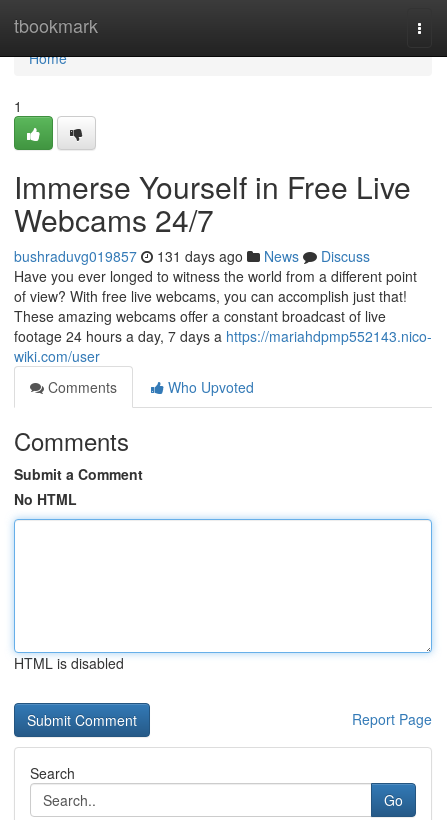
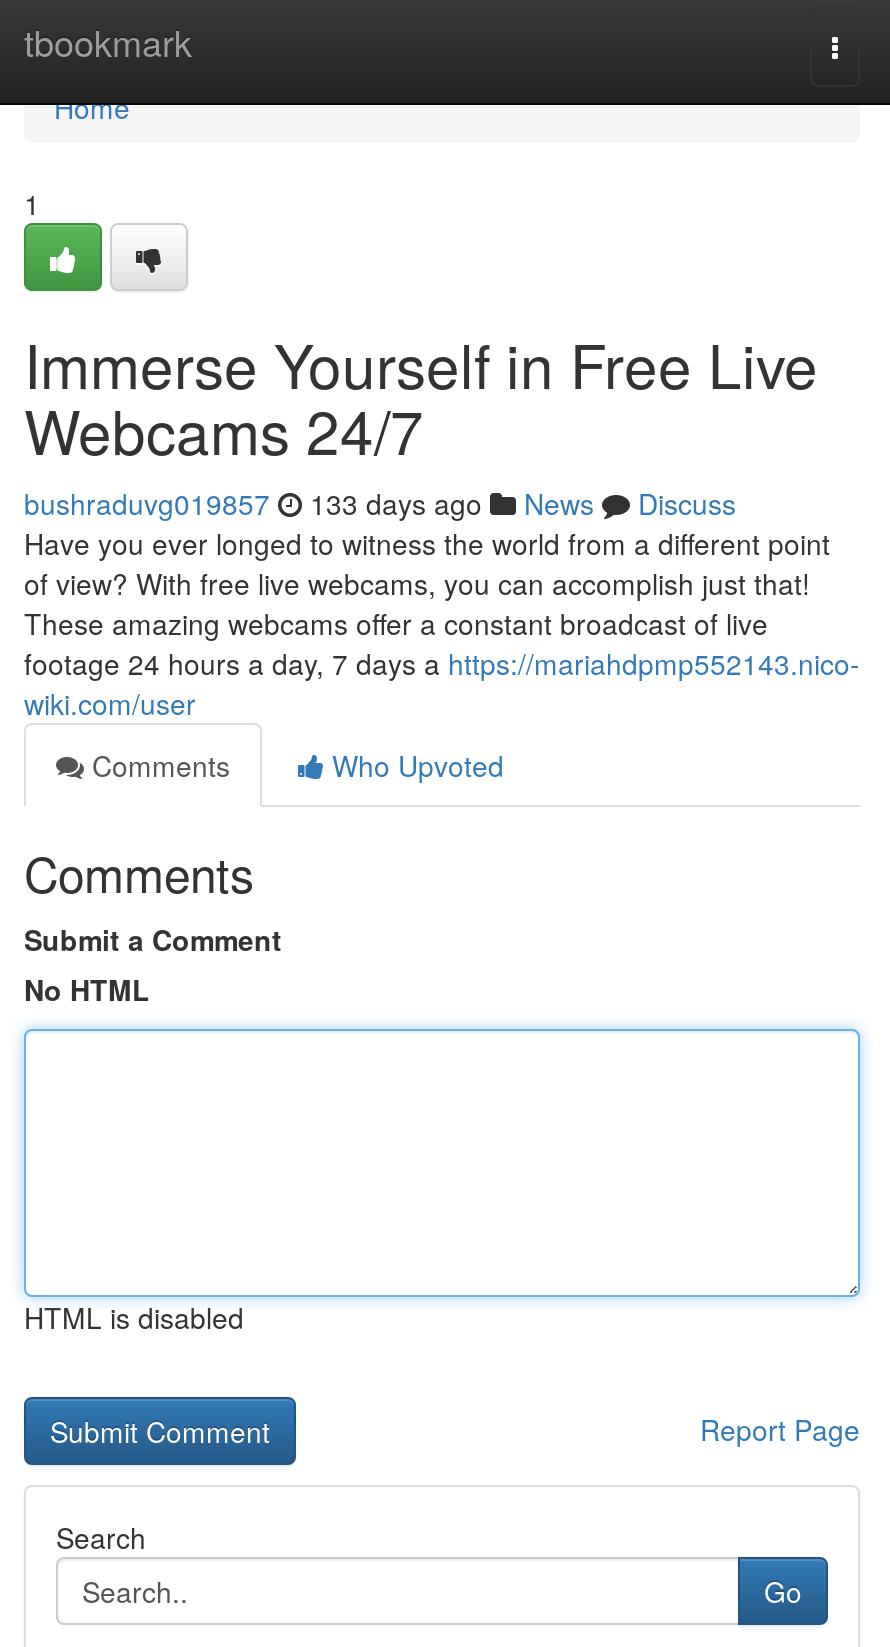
- bushraduvg019857 131 days ago News Discuss
+ bushraduvg019857 133 days ago News Discuss
